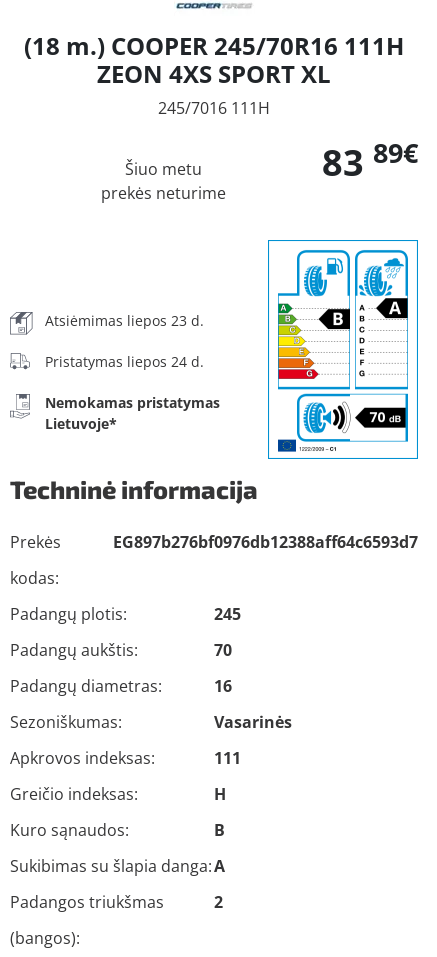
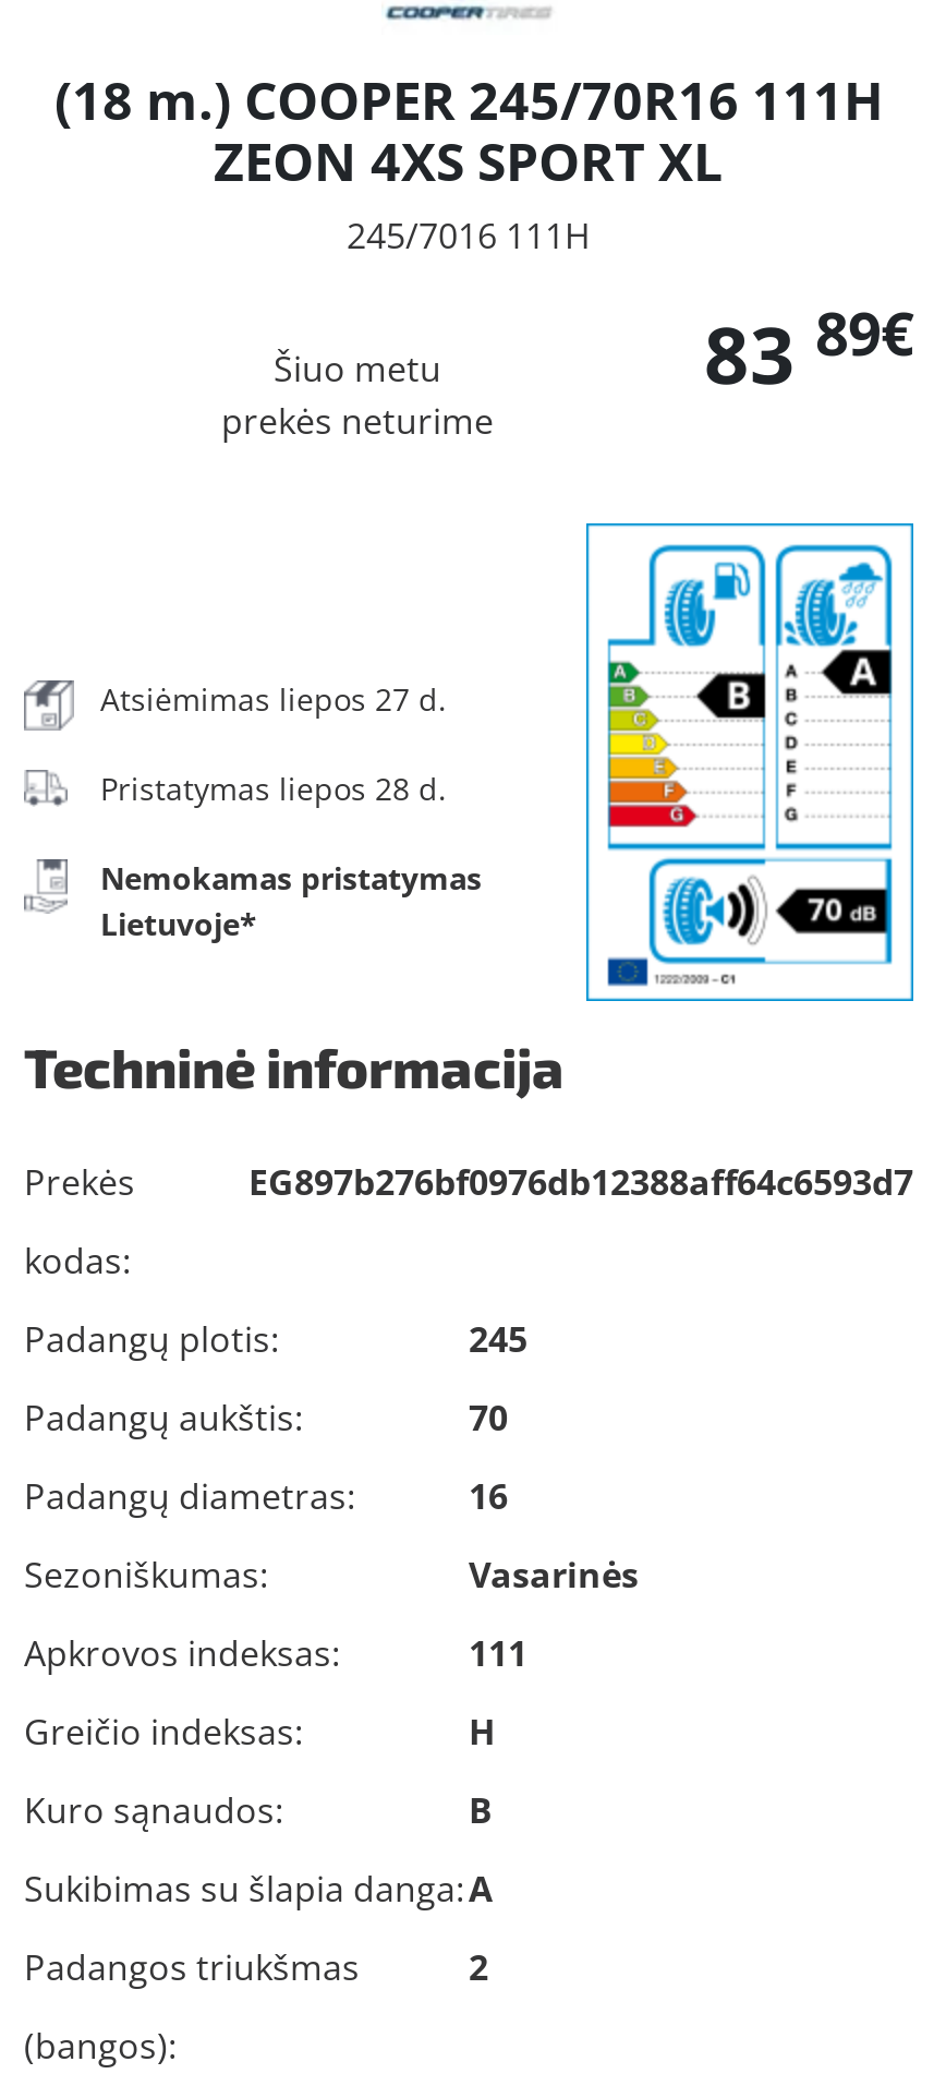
- Atsiėmimas liepos 23 d.
+ Atsiėmimas liepos 27 d.

- Pristatymas liepos 24 d.
+ Pristatymas liepos 28 d.
